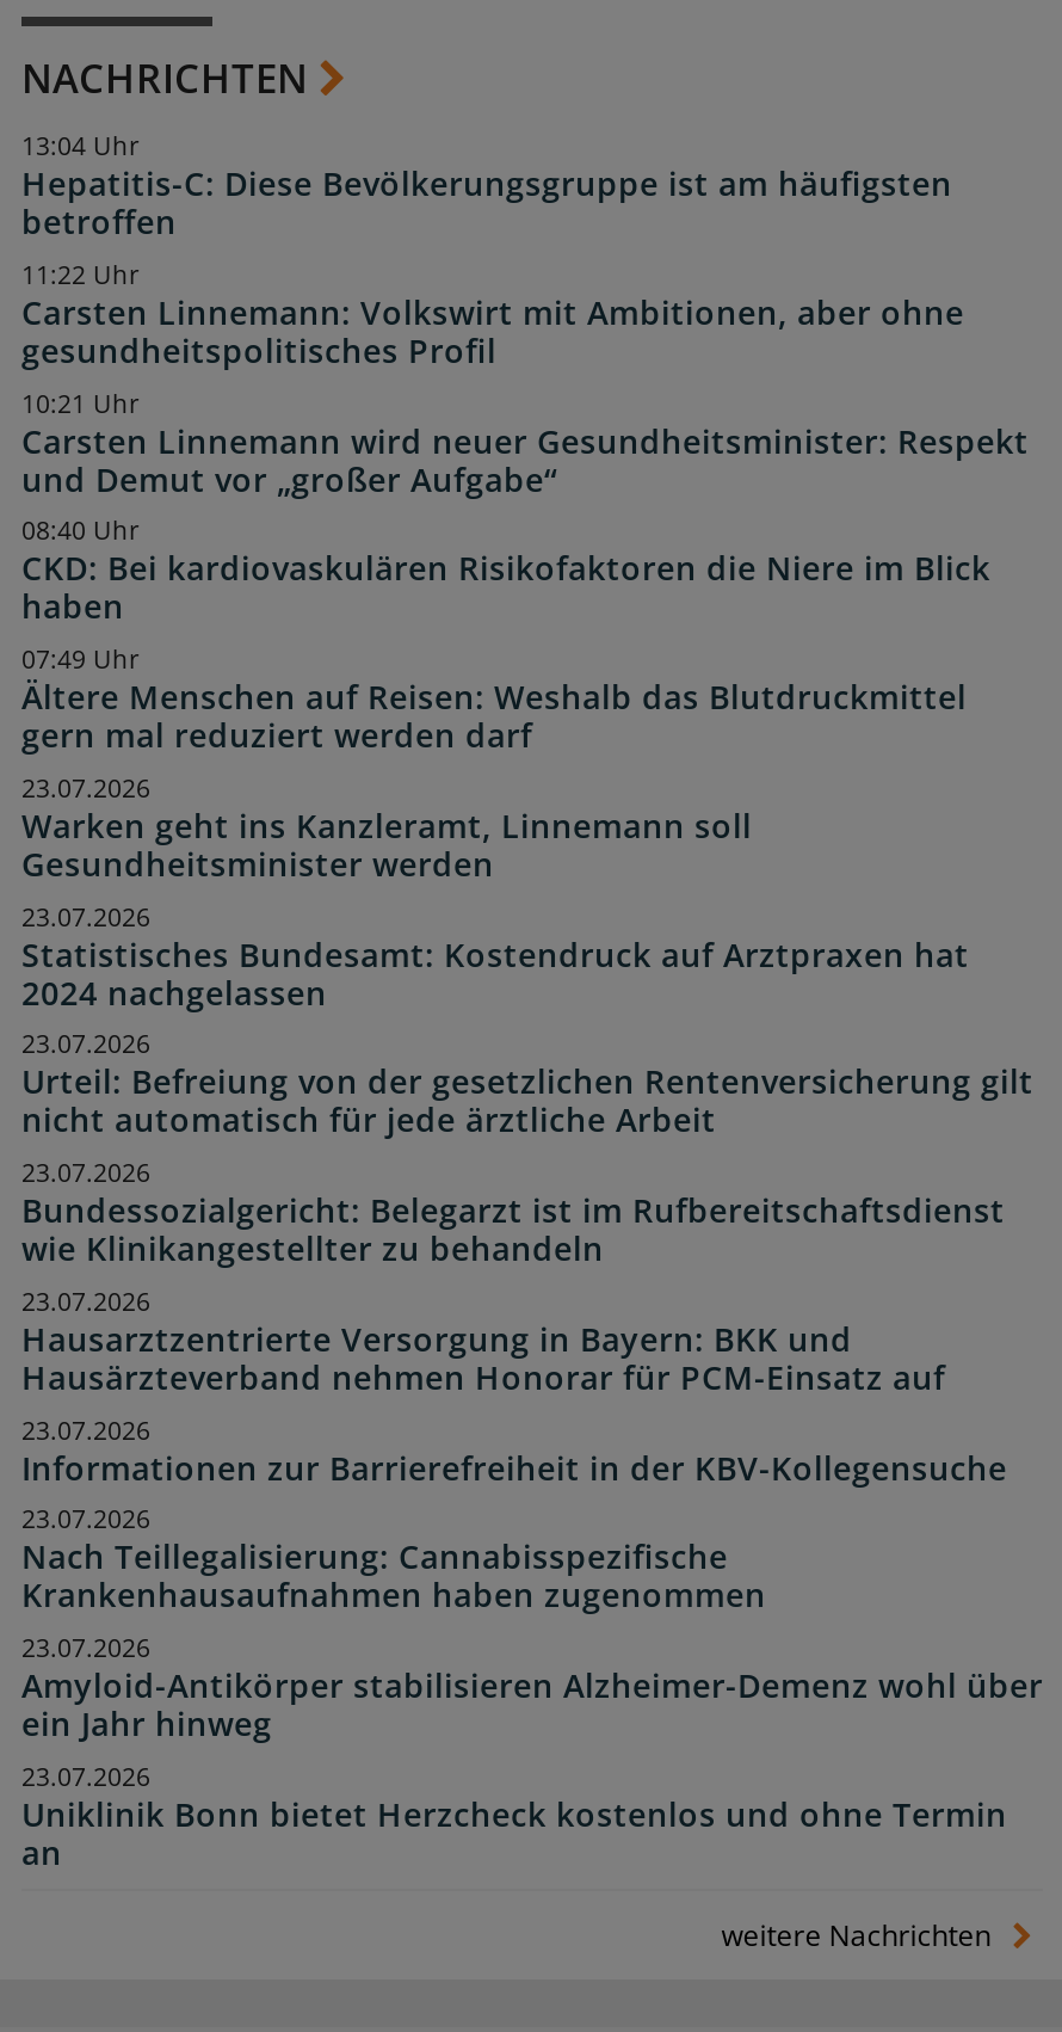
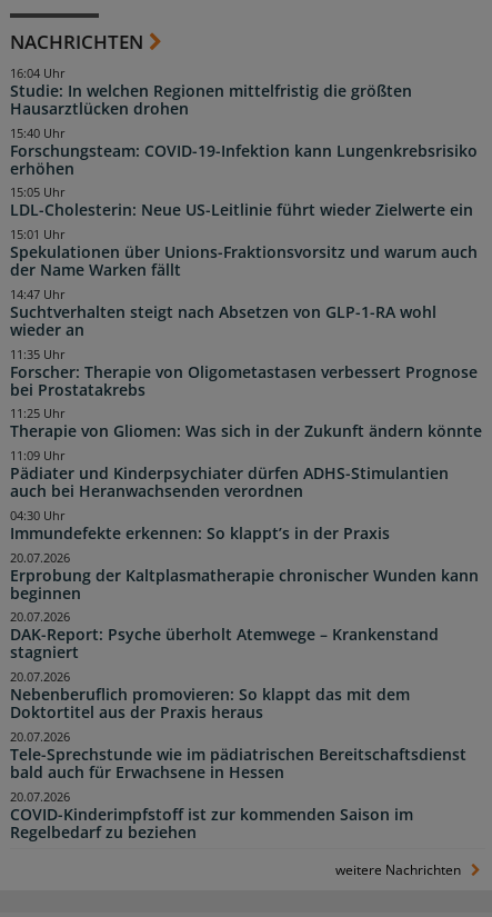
- 13:04 Uhr
+ 16:04 Uhr

- Hepatitis-C: Diese Bevölkerungsgruppe ist am häufigsten
- betroffen
+ Studie: In welchen Regionen mittelfristig die größten
+ Hausarztlücken drohen

- 11:22 Uhr
+ 15:40 Uhr

- Carsten Linnemann: Volkswirt mit Ambitionen, aber ohne
- gesundheitspolitisches Profil
+ Forschungsteam: COVID-19-Infektion kann Lungenkrebsrisiko
+ erhöhen

- 10:21 Uhr
+ 15:05 Uhr

- Carsten Linnemann wird neuer Gesundheitsminister: Respekt
- und Demut vor „großer Aufgabe“
+ LDL-Cholesterin: Neue US-Leitlinie führt wieder Zielwerte ein

- 08:40 Uhr
+ 15:01 Uhr

- CKD: Bei kardiovaskulären Risikofaktoren die Niere im Blick
- haben
+ Spekulationen über Unions-Fraktionsvorsitz und warum auch
+ der Name Warken fällt

- 07:49 Uhr
+ 14:47 Uhr

- Ältere Menschen auf Reisen: Weshalb das Blutdruckmittel
- gern mal reduziert werden darf
+ Suchtverhalten steigt nach Absetzen von GLP-1-RA wohl
+ wieder an

- 23.07.2026
+ 11:35 Uhr

- Warken geht ins Kanzleramt, Linnemann soll
- Gesundheitsminister werden
+ Forscher: Therapie von Oligometastasen verbessert Prognose
+ bei Prostatakrebs

- 23.07.2026
+ 11:25 Uhr

- Statistisches Bundesamt: Kostendruck auf Arztpraxen hat
- 2024 nachgelassen
+ Therapie von Gliomen: Was sich in der Zukunft ändern könnte

- 23.07.2026
+ 11:09 Uhr

- Urteil: Befreiung von der gesetzlichen Rentenversicherung gilt
- nicht automatisch für jede ärztliche Arbeit
+ Pädiater und Kinderpsychiater dürfen ADHS-Stimulantien
+ auch bei Heranwachsenden verordnen

- 23.07.2026
+ 04:30 Uhr

- Bundessozialgericht: Belegarzt ist im Rufbereitschaftsdienst
- wie Klinikangestellter zu behandeln
+ Immundefekte erkennen: So klappt’s in der Praxis

- 23.07.2026
+ 20.07.2026

- Hausarztzentrierte Versorgung in Bayern: BKK und
- Hausärzteverband nehmen Honorar für PCM-Einsatz auf
+ Erprobung der Kaltplasmatherapie chronischer Wunden kann
+ beginnen

- 23.07.2026
+ 20.07.2026

- Informationen zur Barrierefreiheit in der KBV-Kollegensuche
+ DAK-Report: Psyche überholt Atemwege – Krankenstand
+ stagniert

- 23.07.2026
+ 20.07.2026

- Nach Teillegalisierung: Cannabisspezifische
- Krankenhausaufnahmen haben zugenommen
+ Nebenberuflich promovieren: So klappt das mit dem
+ Doktortitel aus der Praxis heraus

- 23.07.2026
+ 20.07.2026

- Amyloid-Antikörper stabilisieren Alzheimer-Demenz wohl über
- ein Jahr hinweg
+ Tele-Sprechstunde wie im pädiatrischen Bereitschaftsdienst
+ bald auch für Erwachsene in Hessen

- 23.07.2026
+ 20.07.2026

- Uniklinik Bonn bietet Herzcheck kostenlos und ohne Termin
- an
+ COVID-Kinderimpfstoff ist zur kommenden Saison im
+ Regelbedarf zu beziehen
